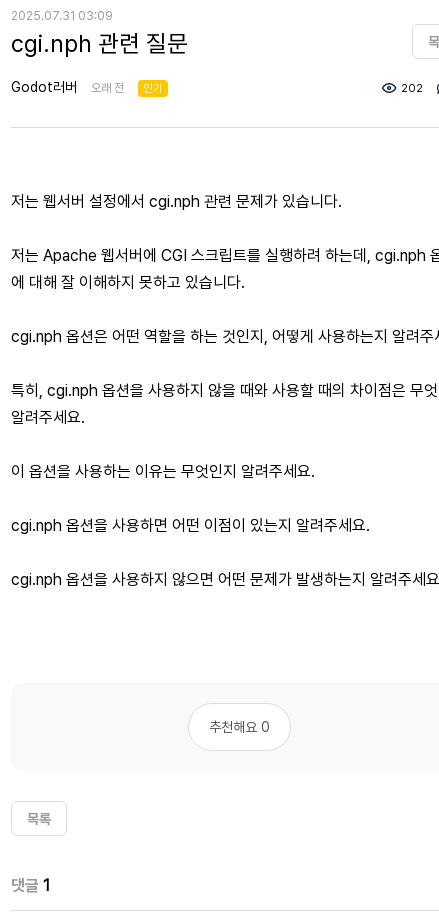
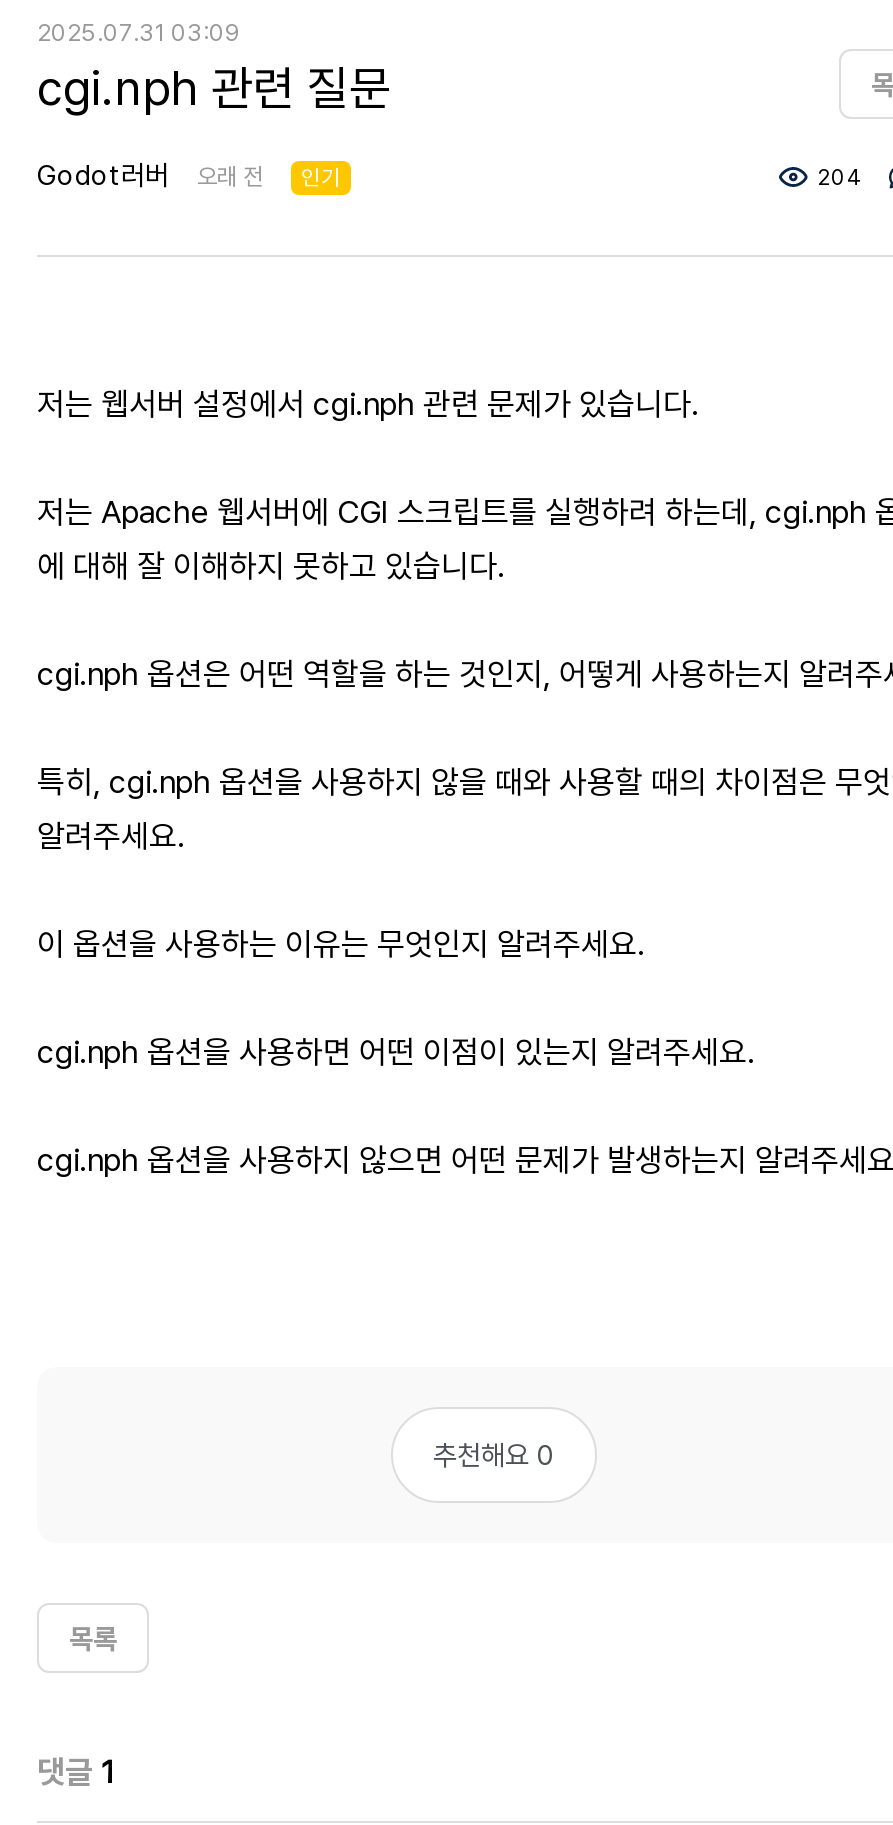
- 202
+ 204
